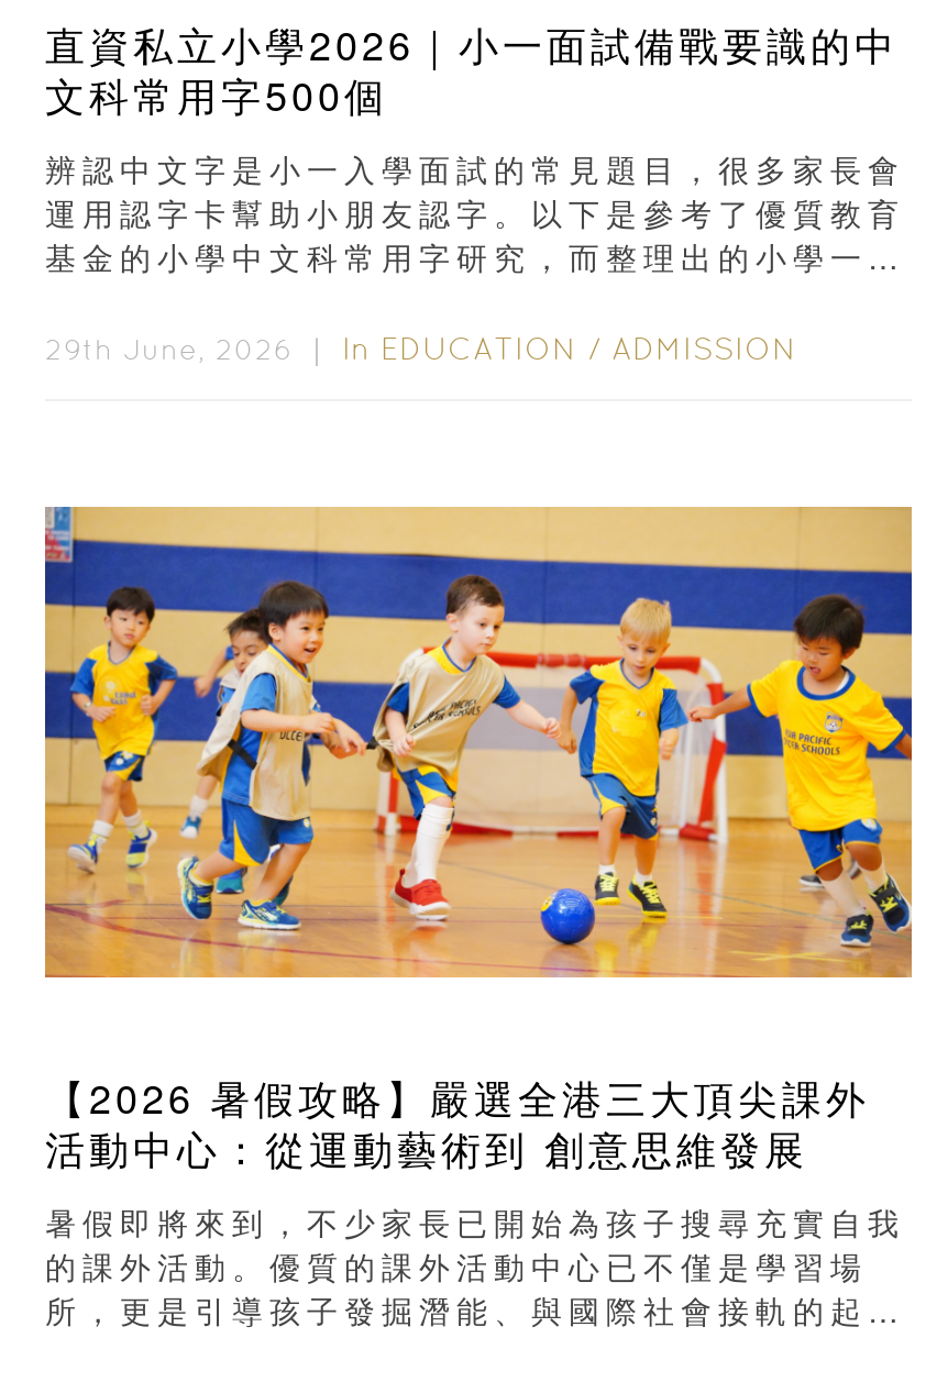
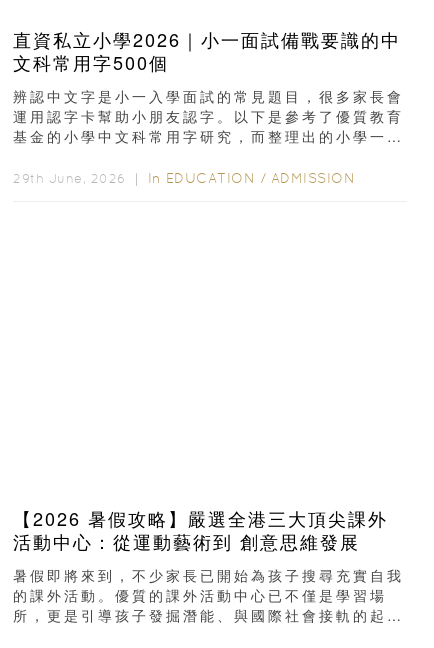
- [image]
